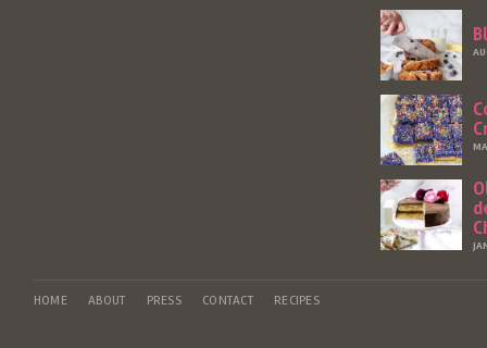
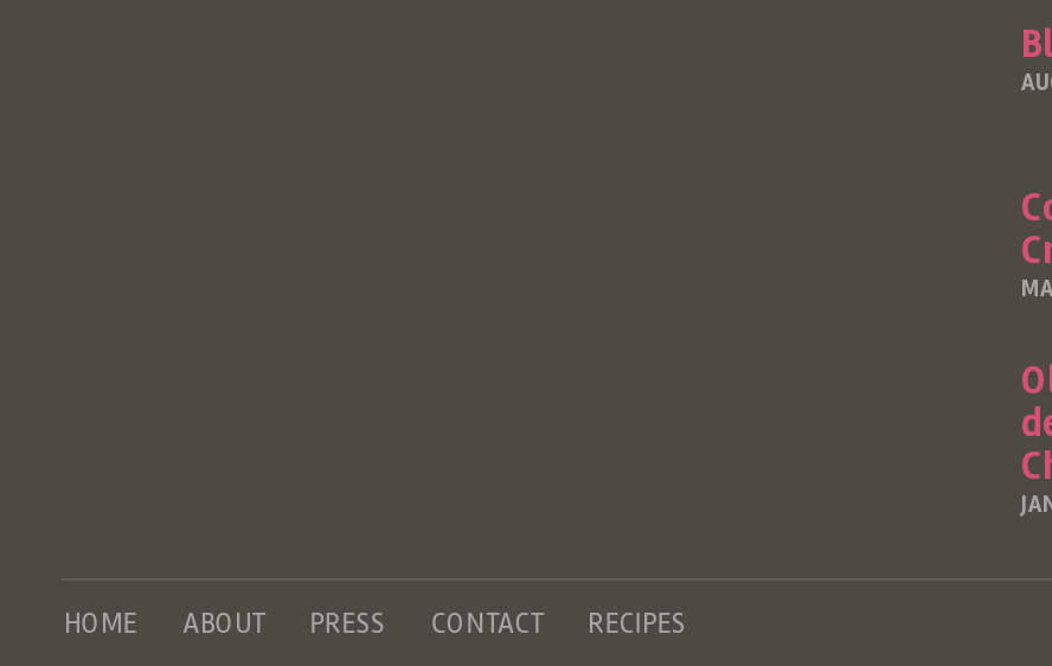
- [image]

- [image]

- [image]
